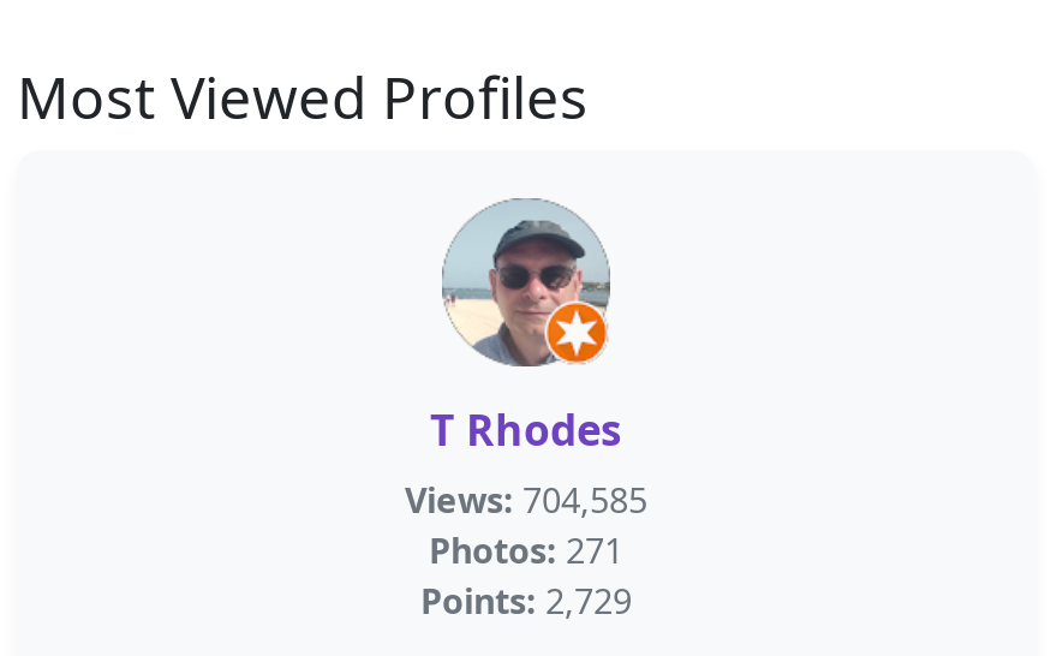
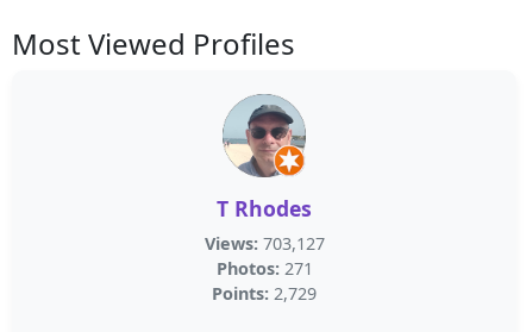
- Views: 704,585
+ Views: 703,127
